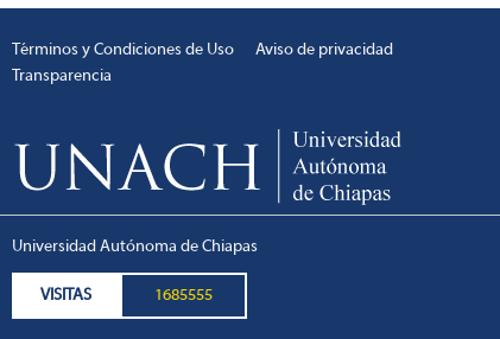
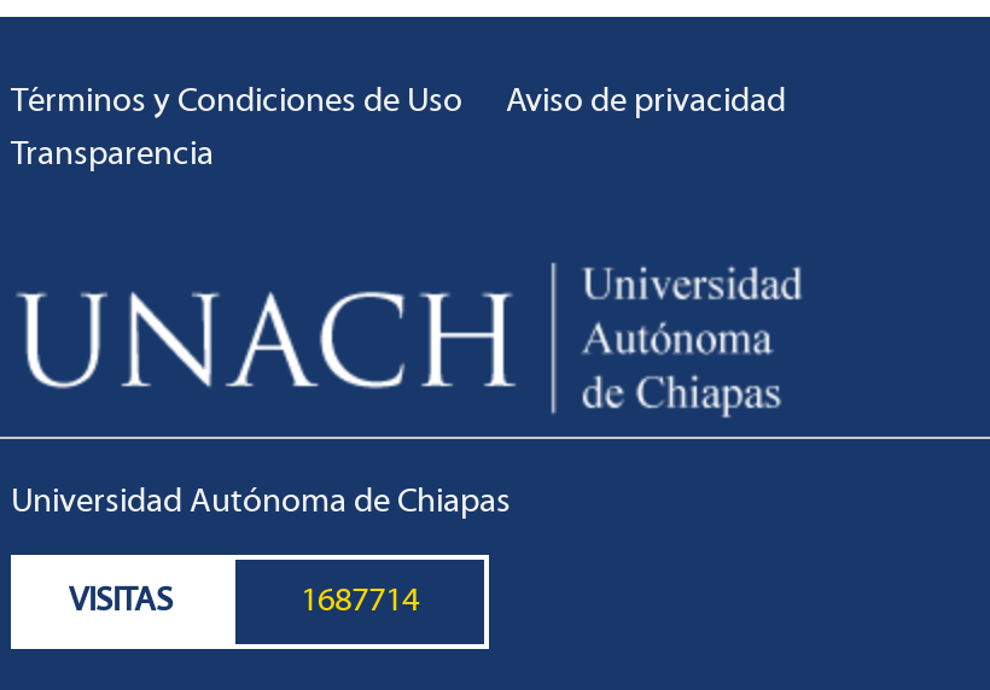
- 1685555
+ 1687714
